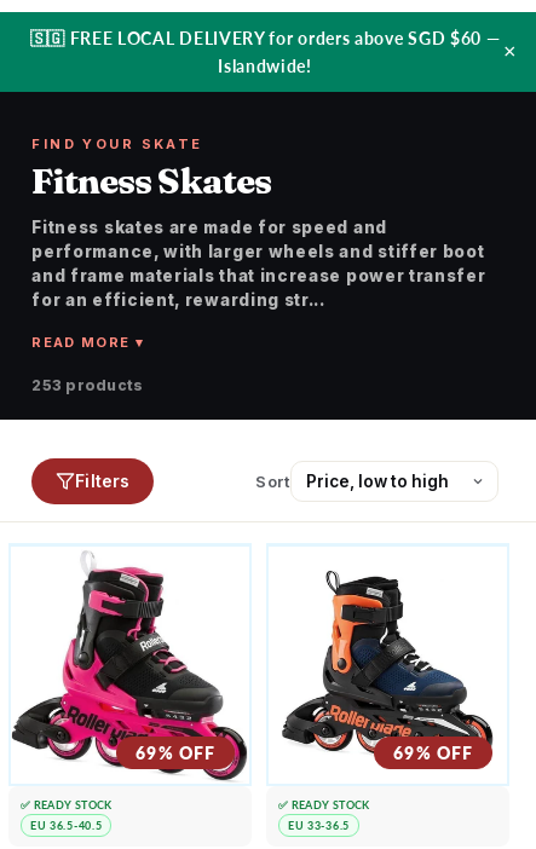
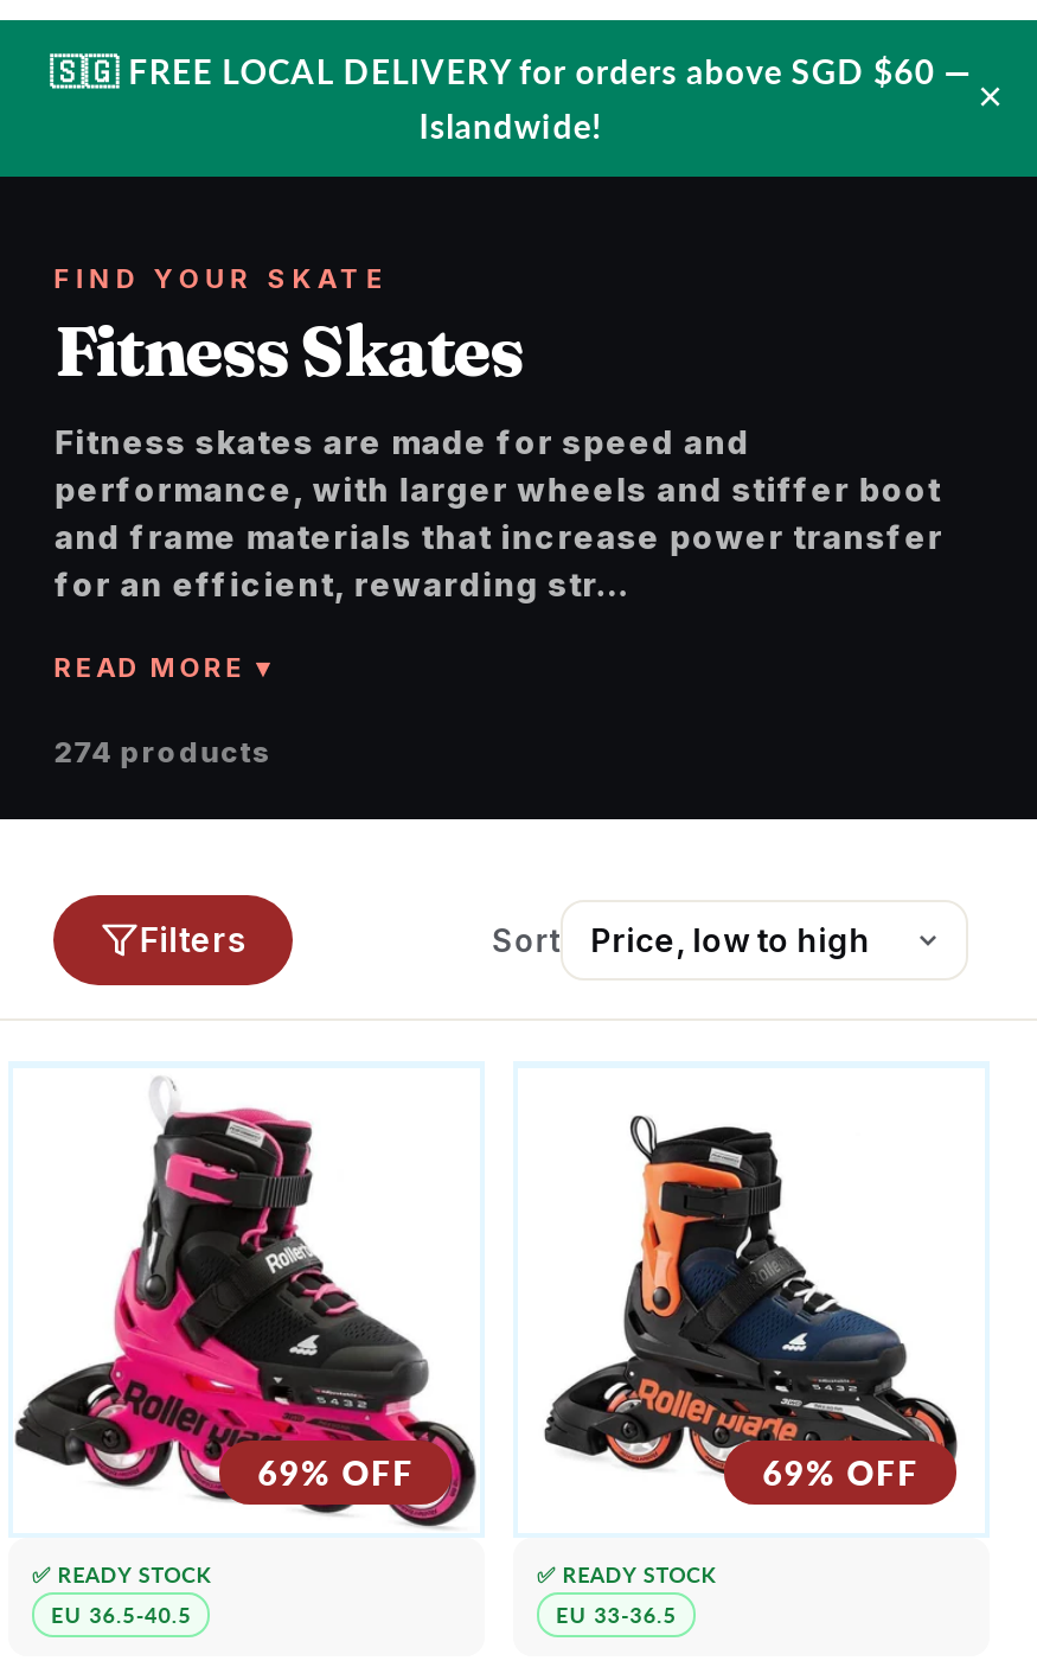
- 253 products
+ 274 products
